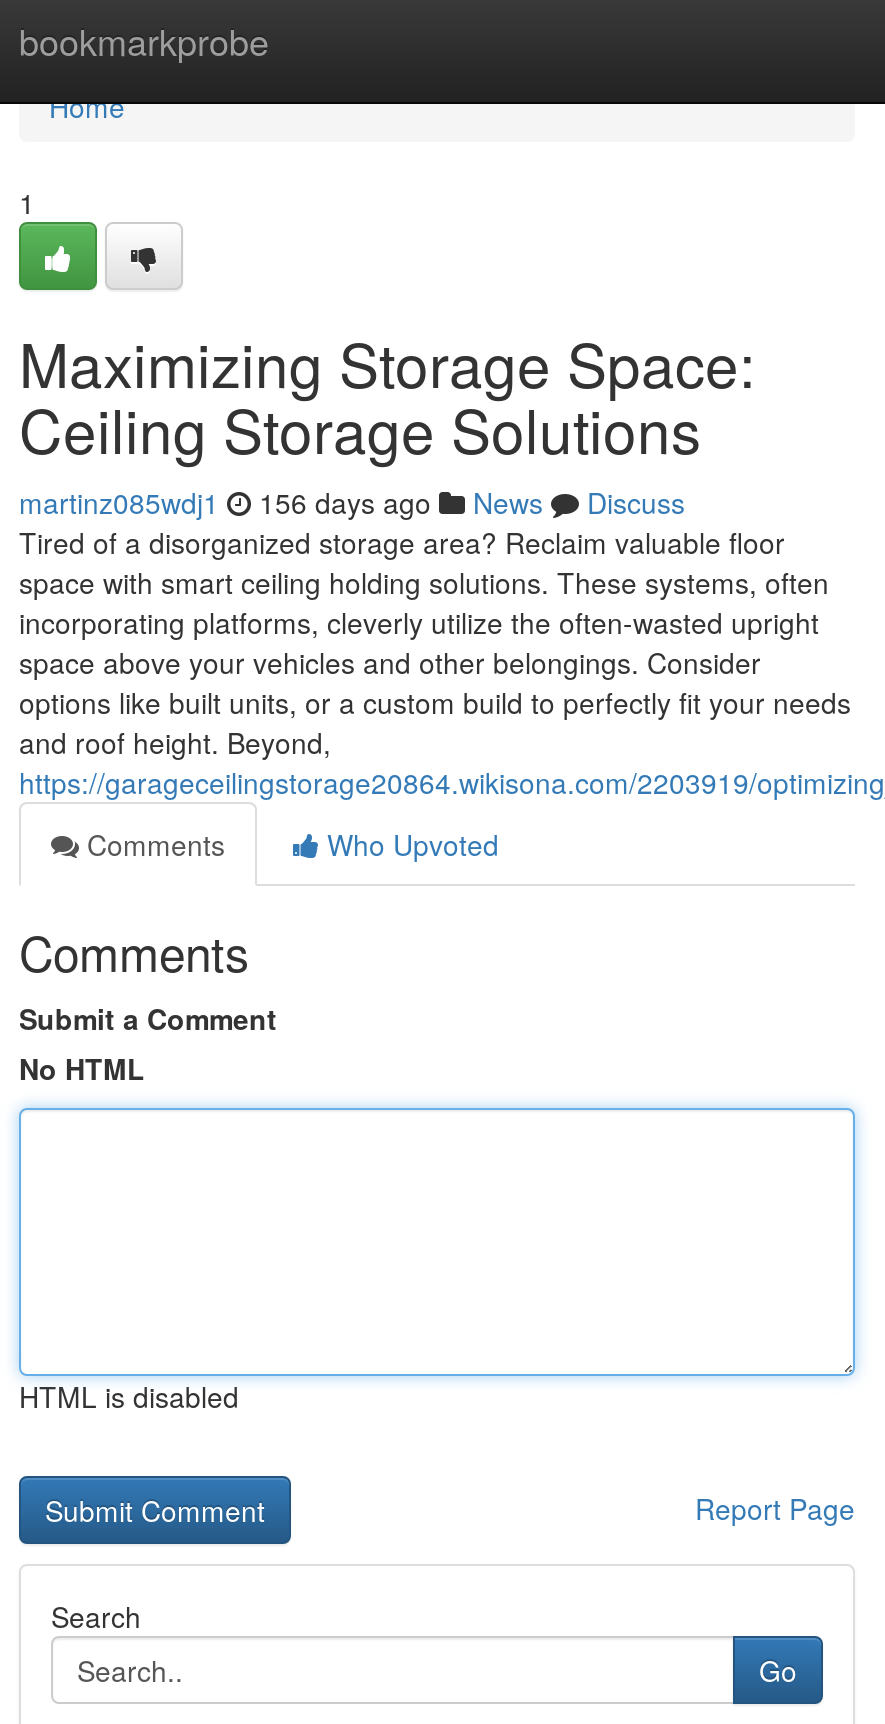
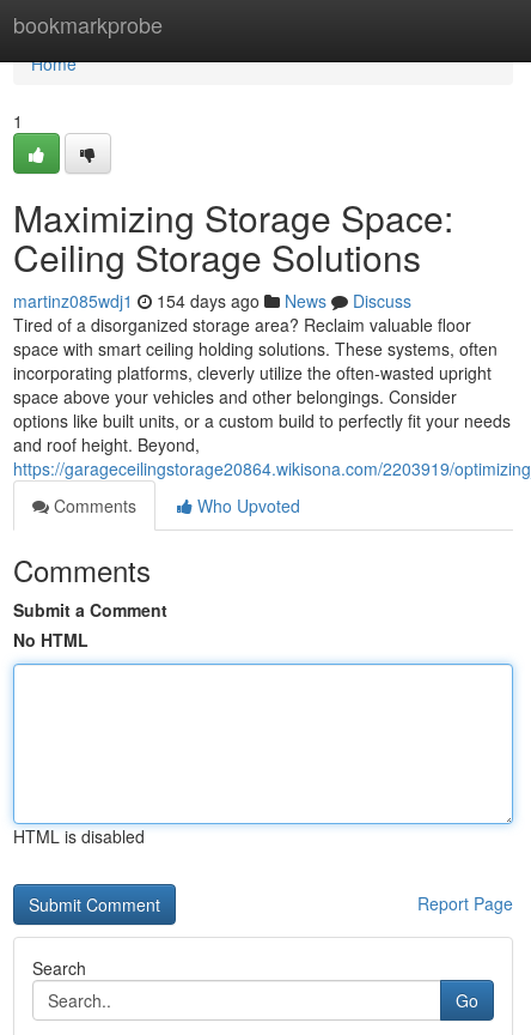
- martinz085wdj1 156 days ago News Discuss
+ martinz085wdj1 154 days ago News Discuss
